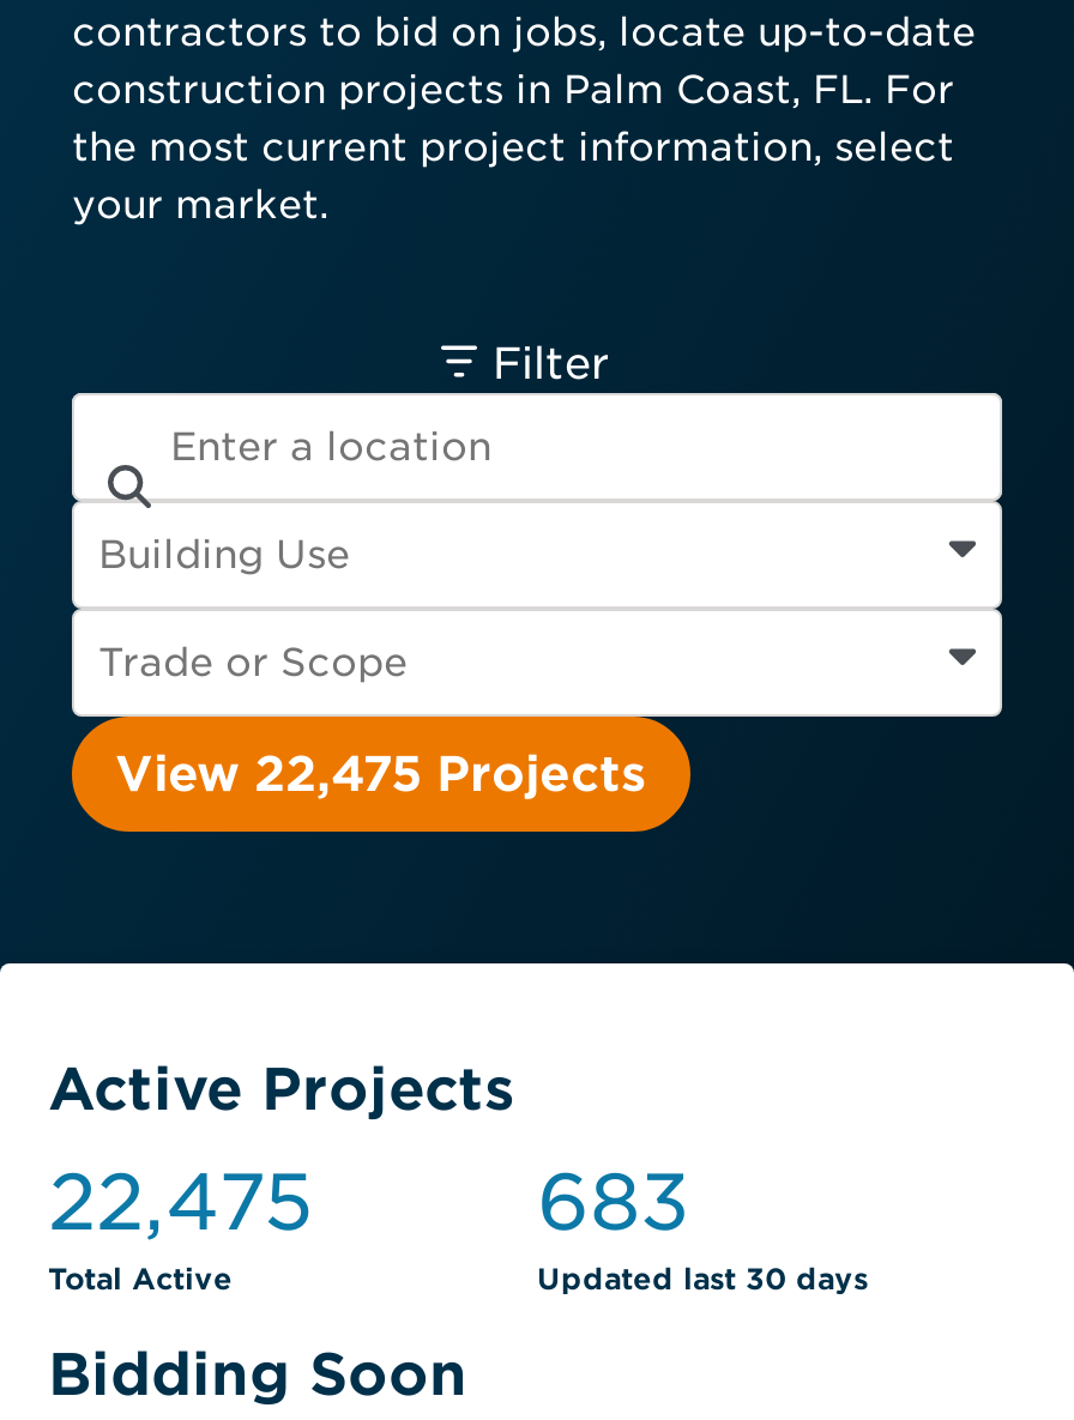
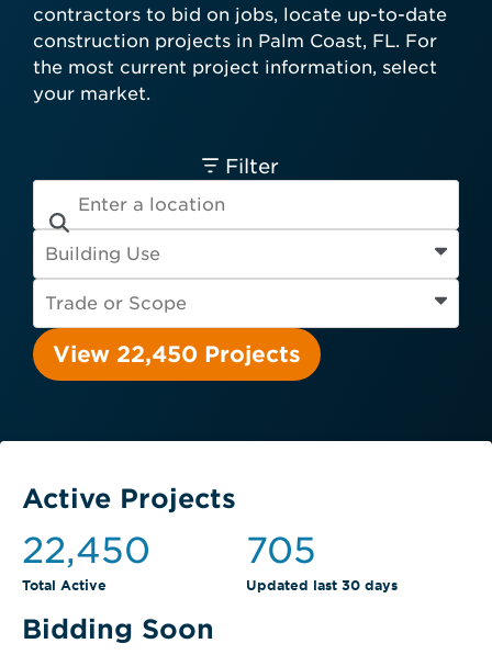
- View 22,475 Projects
+ View 22,450 Projects

- 22,475
+ 22,450

- 683
+ 705
